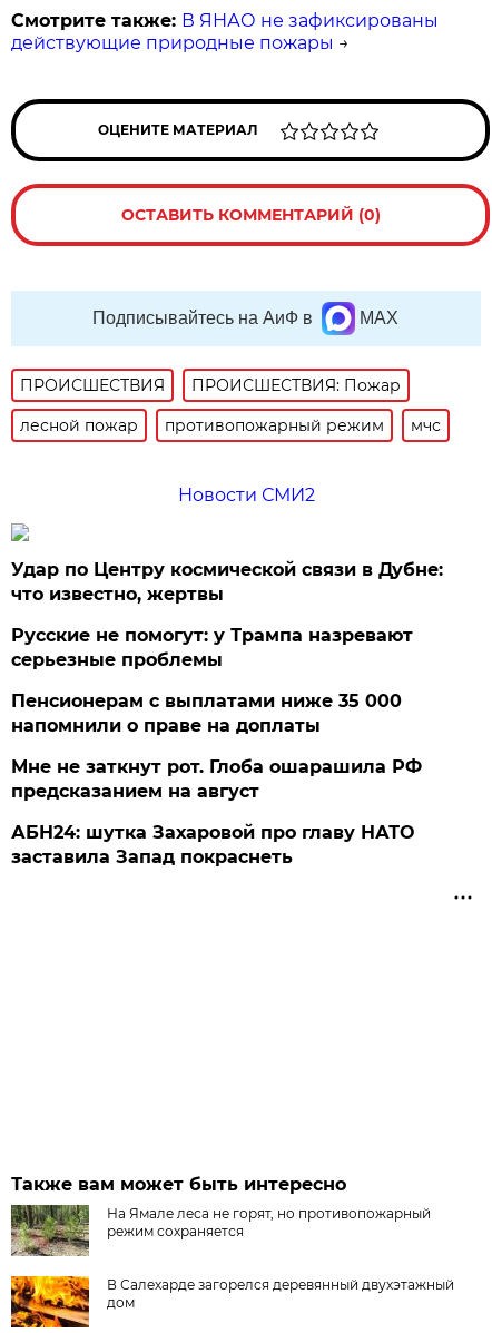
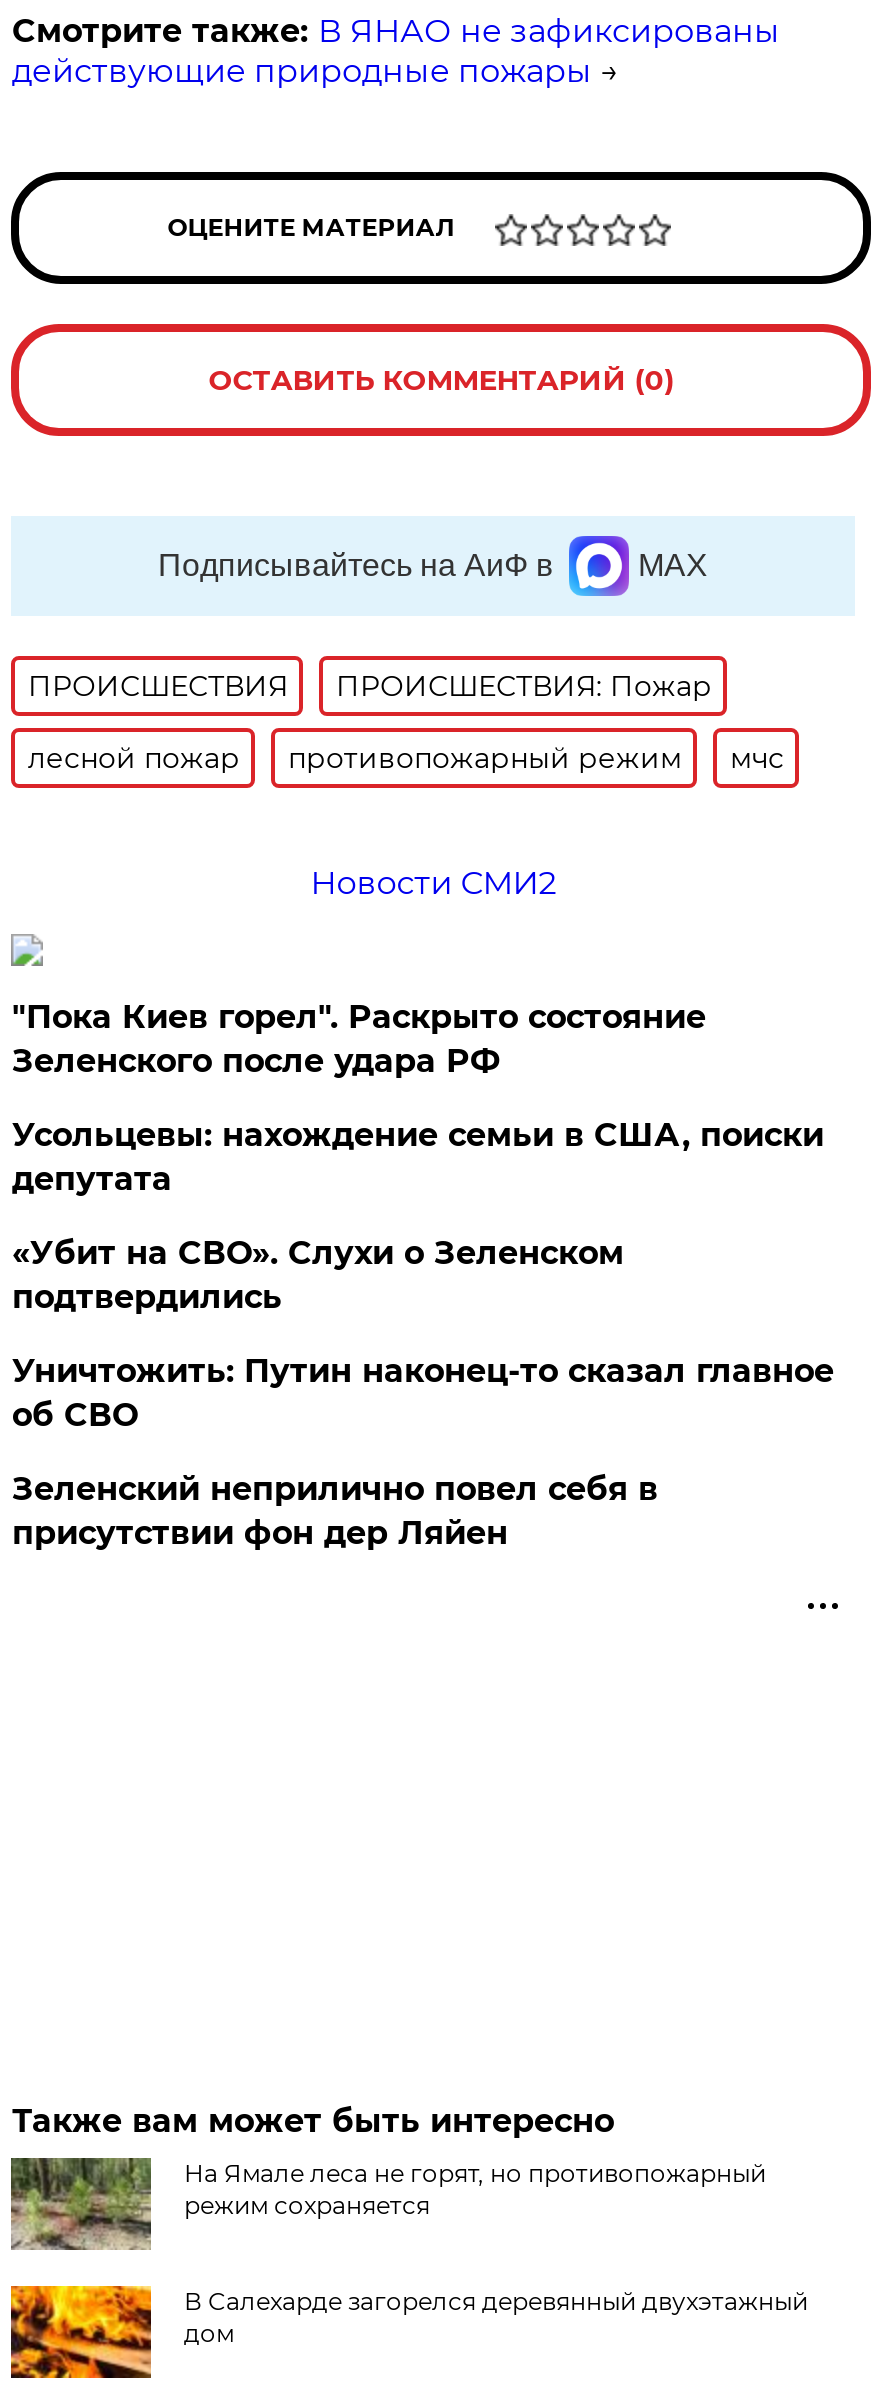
- Удар по Центру космической связи в Дубне:
- что известно, жертвы
+ "Пока Киев горел". Раскрыто состояние
+ Зеленского после удара РФ

- Русские не помогут: у Трампа назревают
- серьезные проблемы
+ Усольцевы: нахождение семьи в США, поиски
+ депутата

- Пенсионерам с выплатами ниже 35 000
- напомнили о праве на доплаты
+ «Убит на СВО». Слухи о Зеленском
+ подтвердились

- Мне не заткнут рот. Глоба ошарашила РФ
- предсказанием на август
+ Уничтожить: Путин наконец-то сказал главное
+ об СВО

- АБН24: шутка Захаровой про главу НАТО
- заставила Запад покраснеть
+ Зеленский неприлично повел cебя в
+ присутствии фон дер Ляйен
